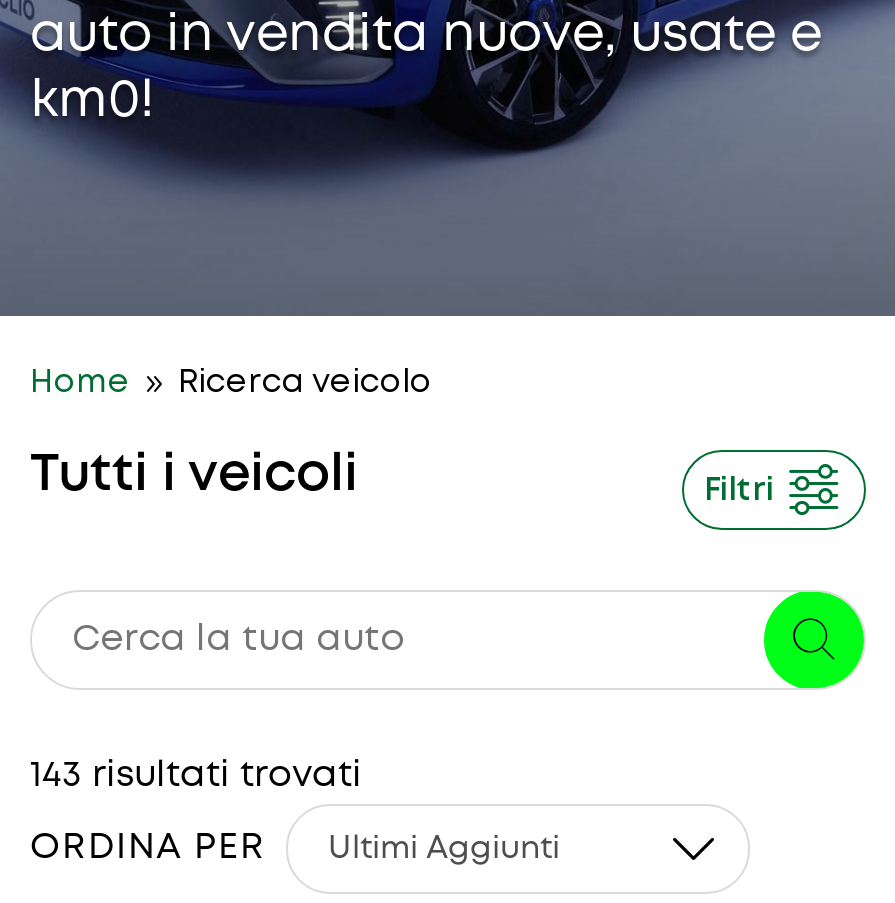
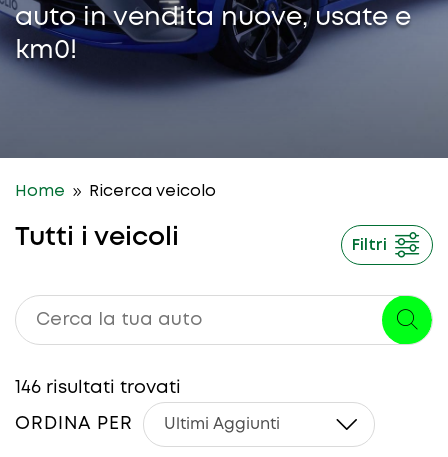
- 143 risultati trovati
+ 146 risultati trovati
